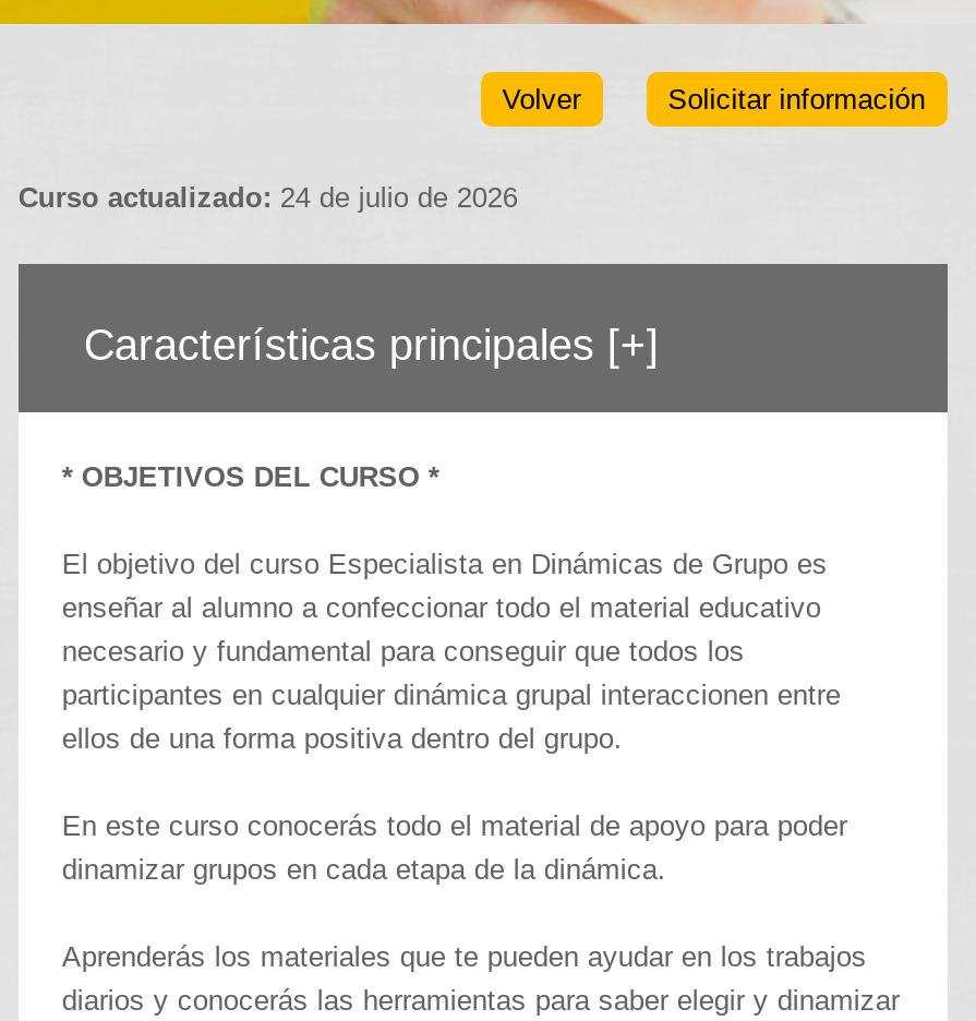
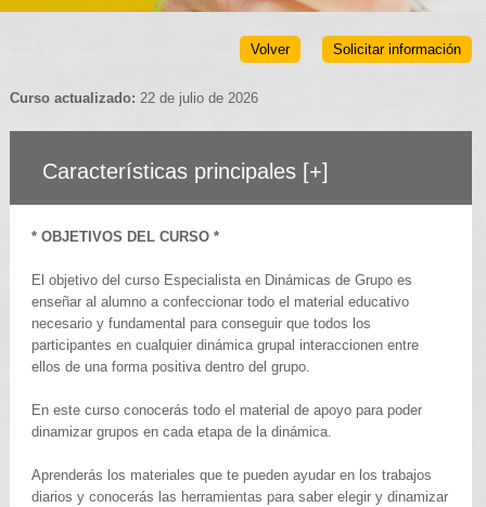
- Curso actualizado: 24 de julio de 2026
+ Curso actualizado: 22 de julio de 2026
